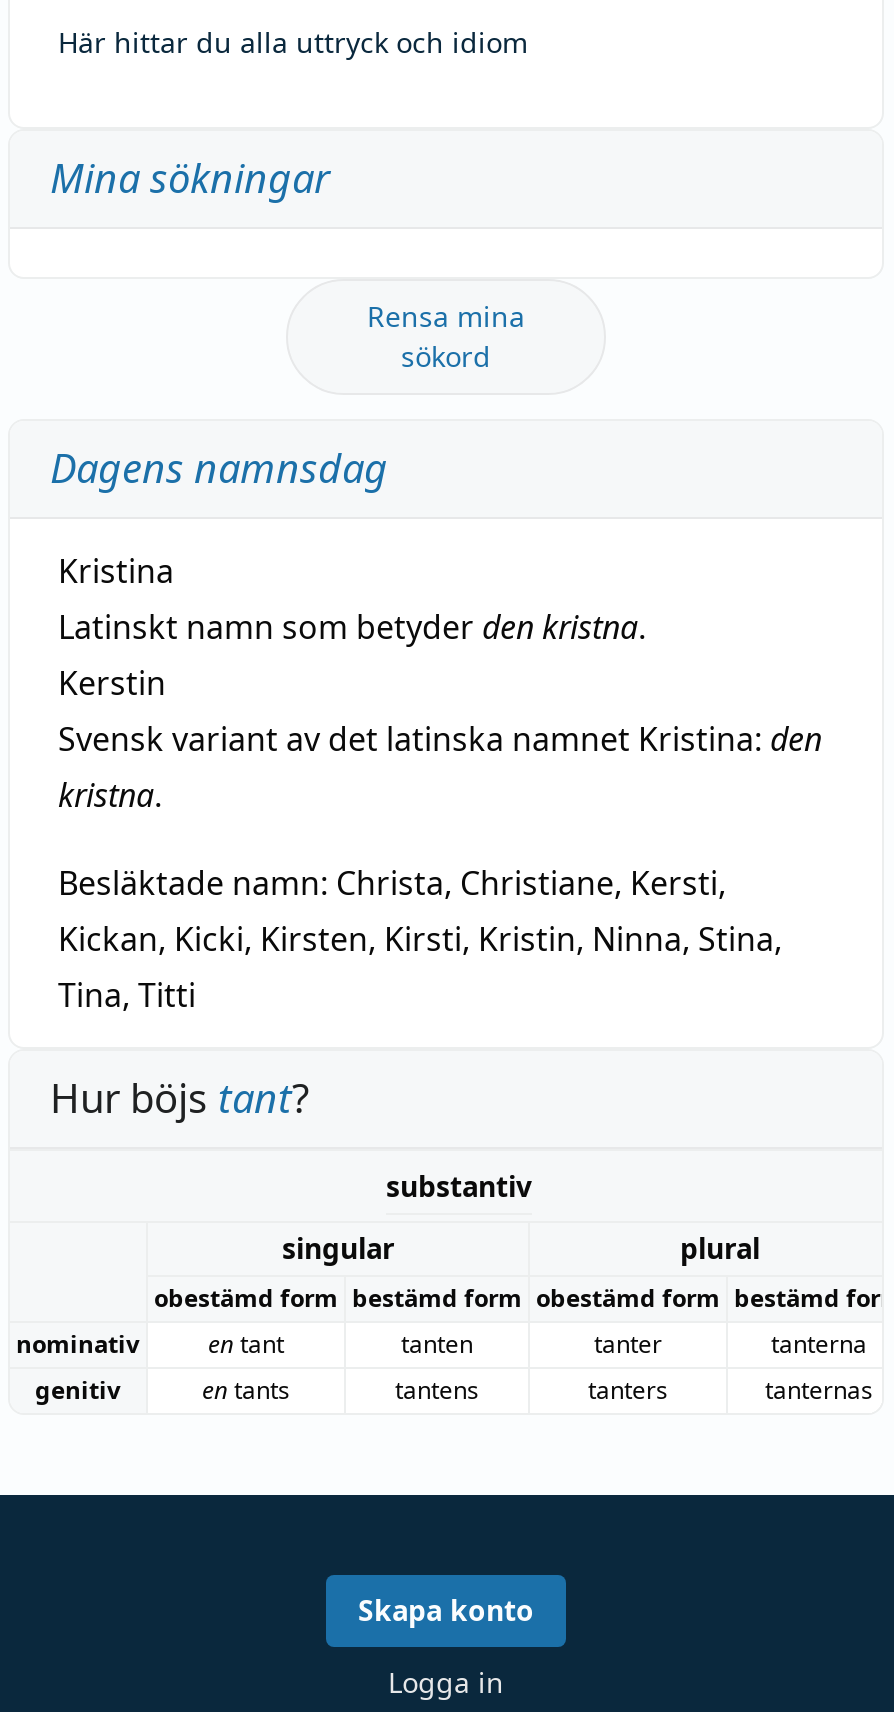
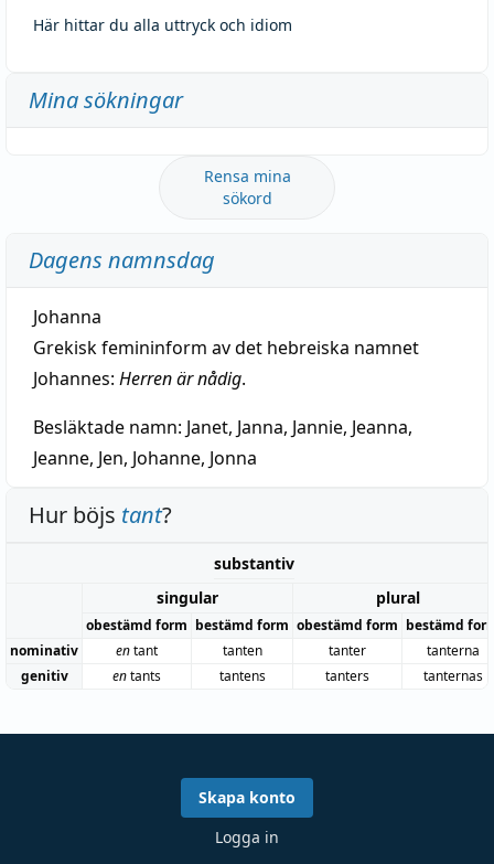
- Kristina
- Latinskt namn som betyder den kristna.
- Kerstin
- Svensk variant av det latinska namnet Kristina: den
- kristna.
+ Johanna
+ Grekisk femininform av det hebreiska namnet
+ Johannes: Herren är nådig.

- Besläktade namn: Christa, Christiane, Kersti,
- Kickan, Kicki, Kirsten, Kirsti, Kristin, Ninna, Stina,
- Tina, Titti
+ Besläktade namn: Janet, Janna, Jannie, Jeanna,
+ Jeanne, Jen, Johanne, Jonna
